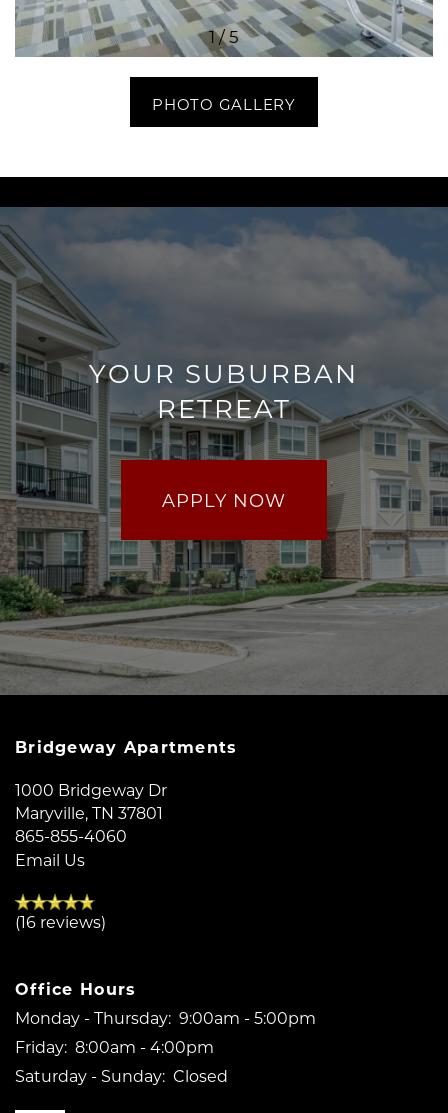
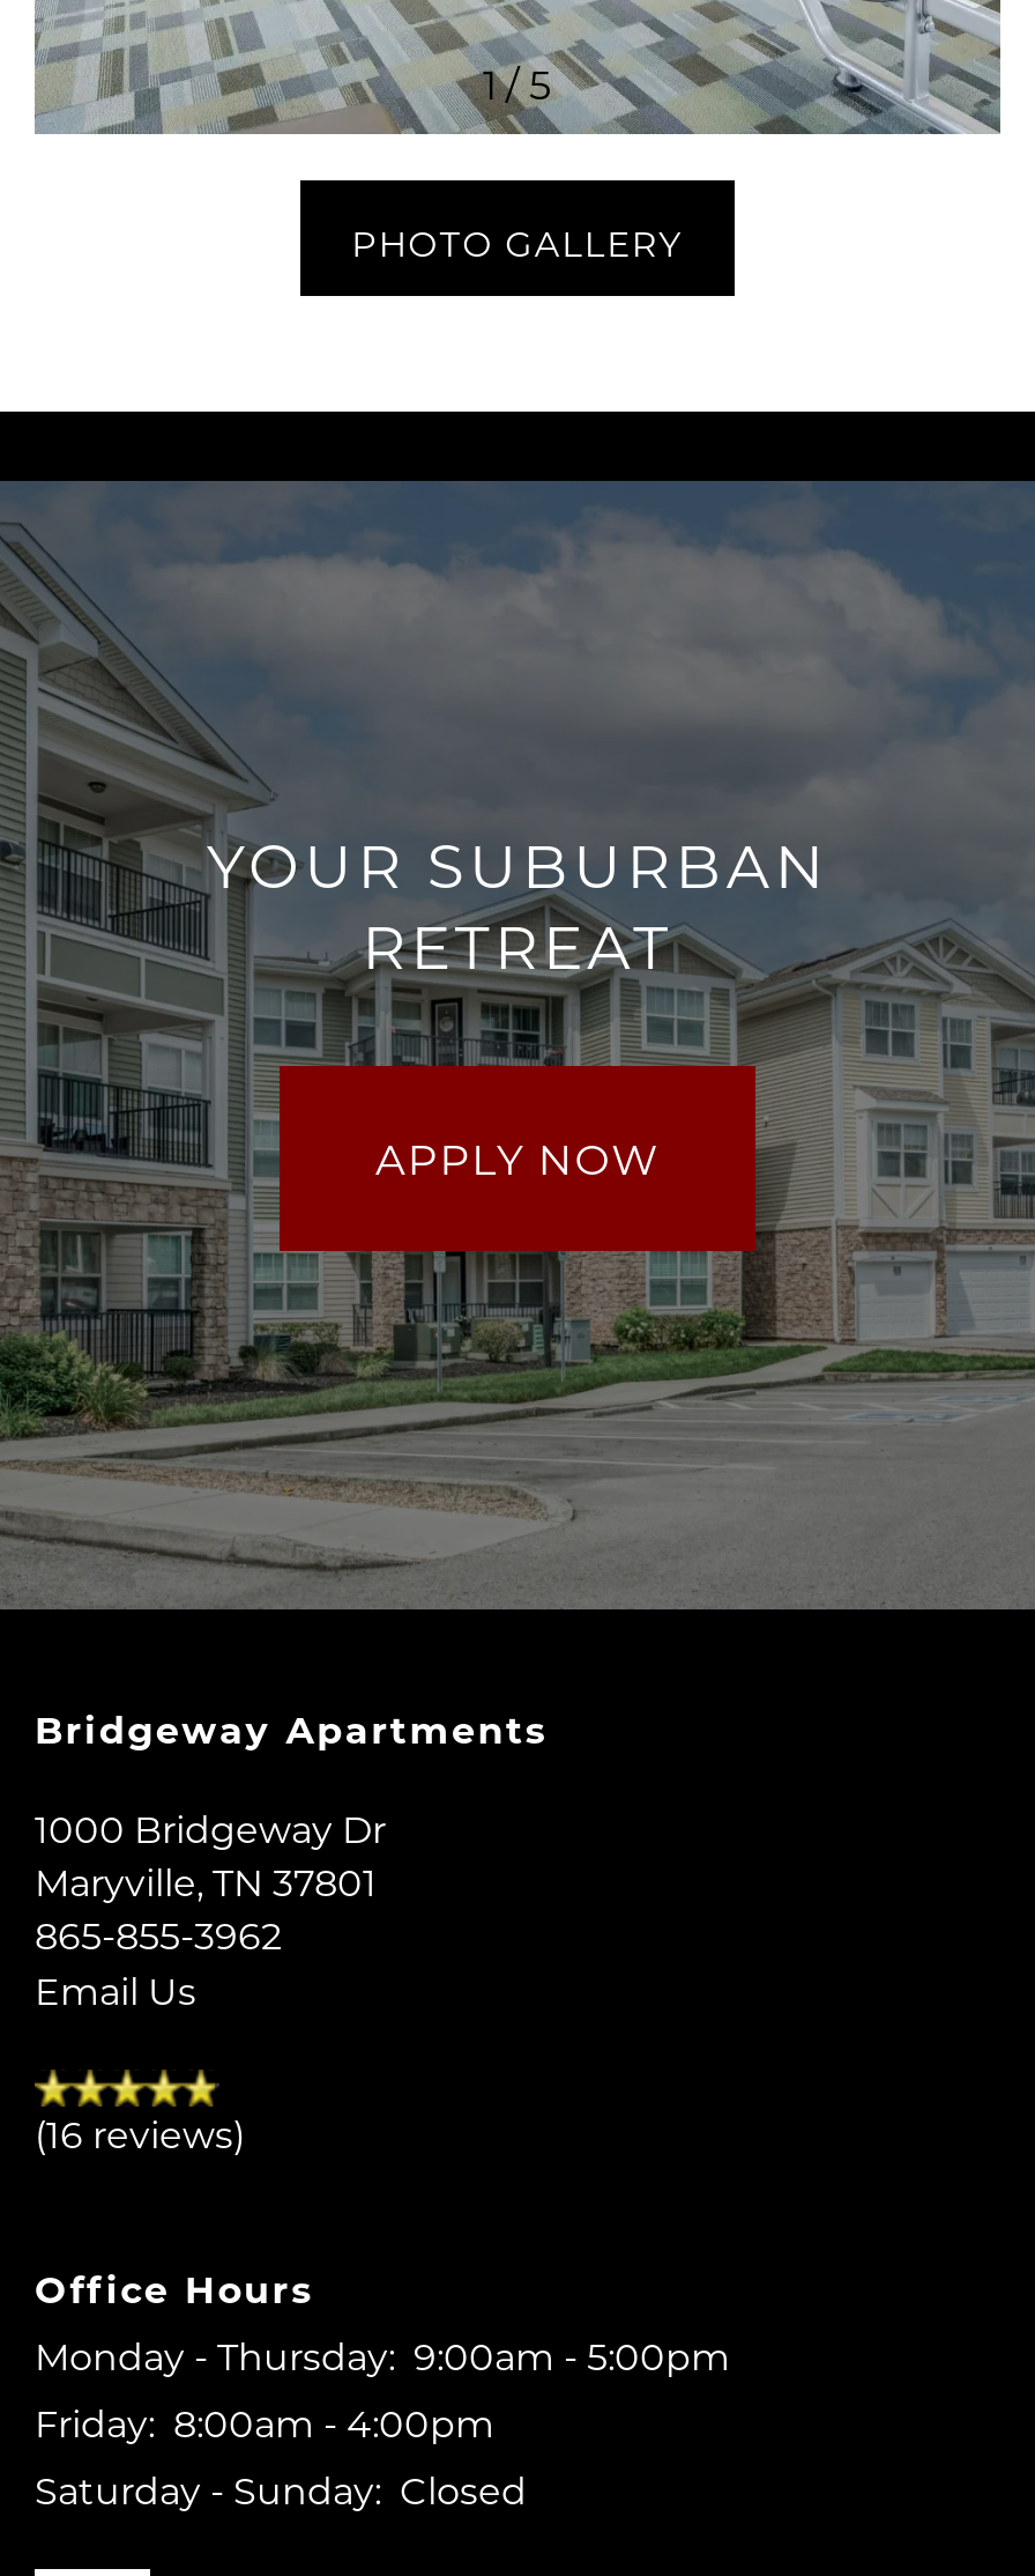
- 865-855-4060
+ 865-855-3962
